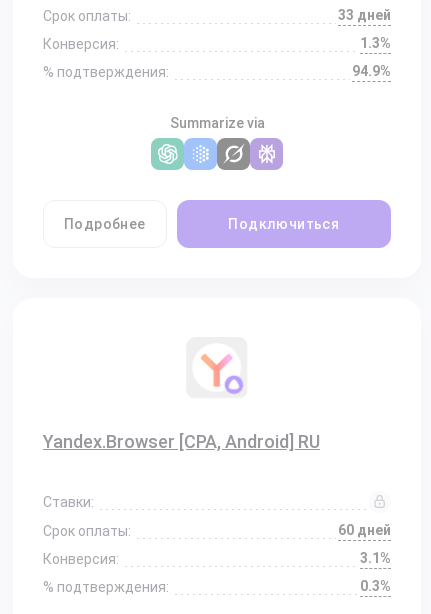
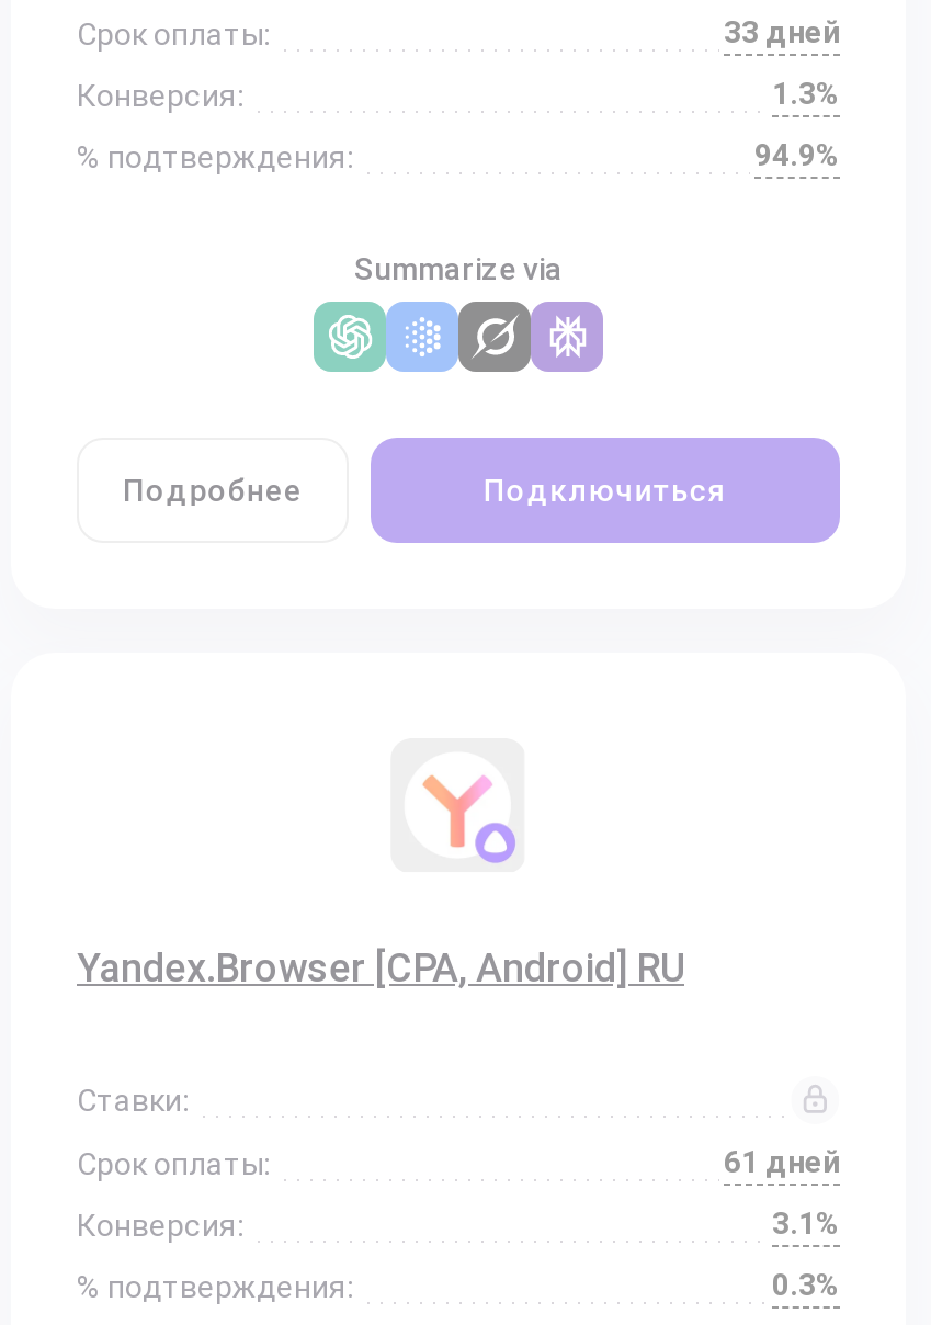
- 60 дней
+ 61 дней
